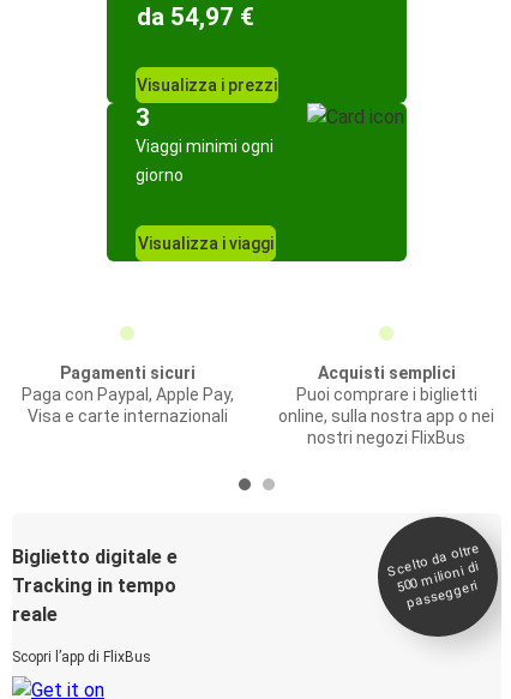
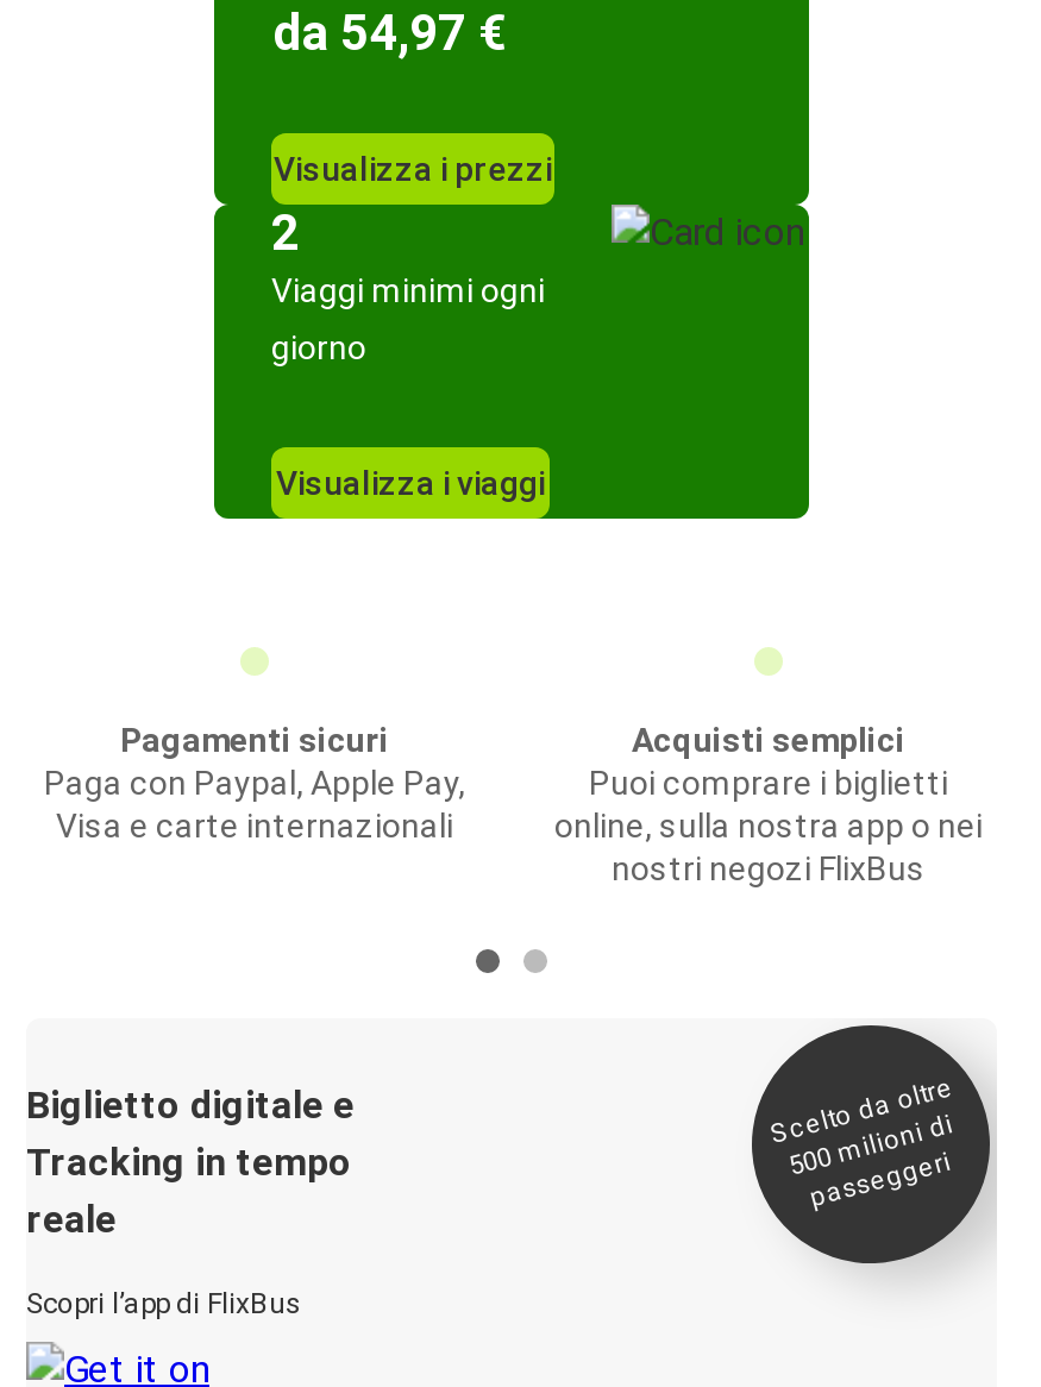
- 3
+ 2
